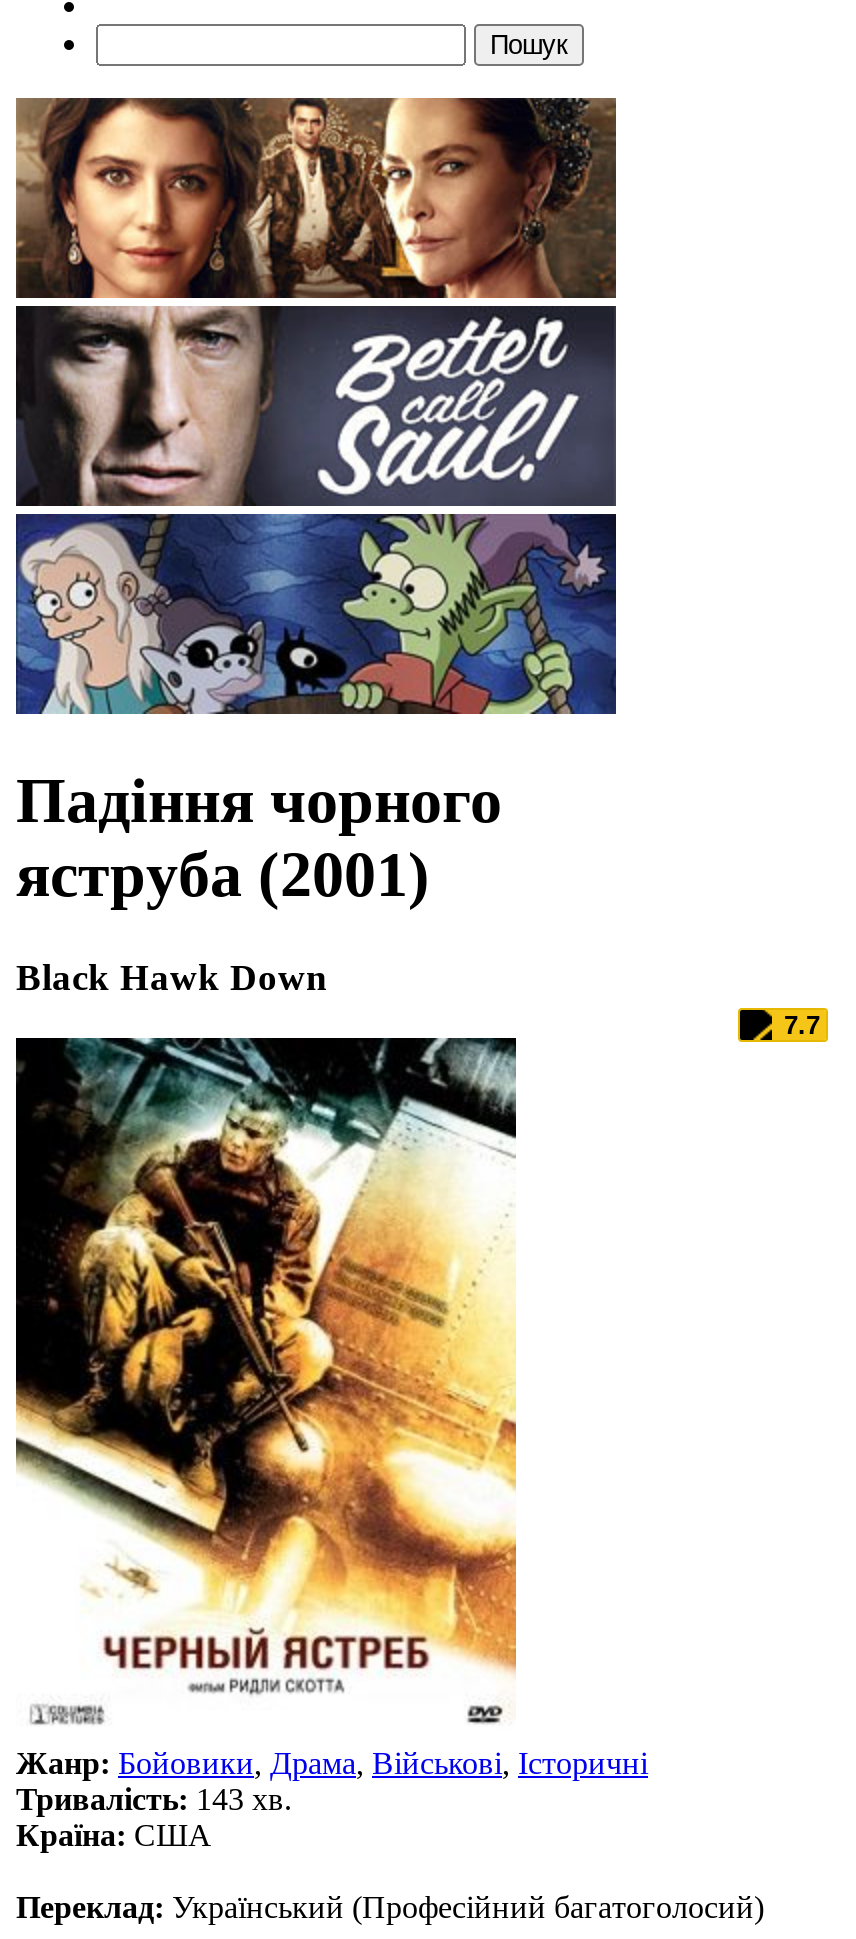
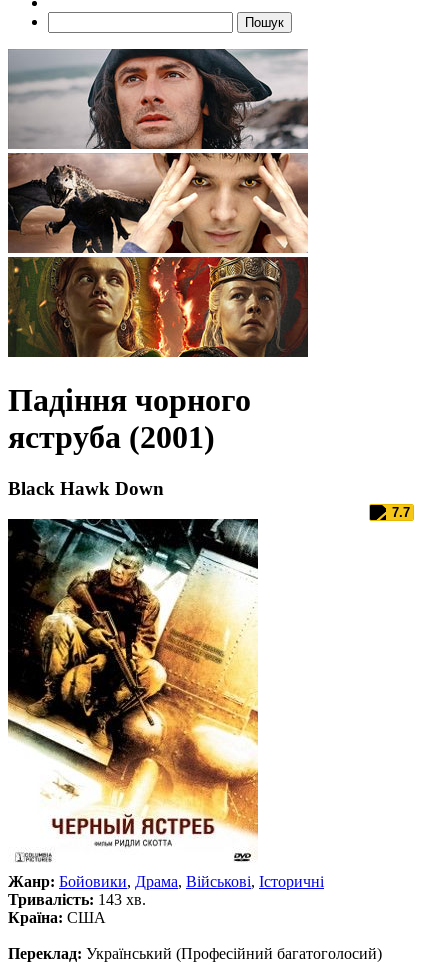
- [image]
+ [image]
